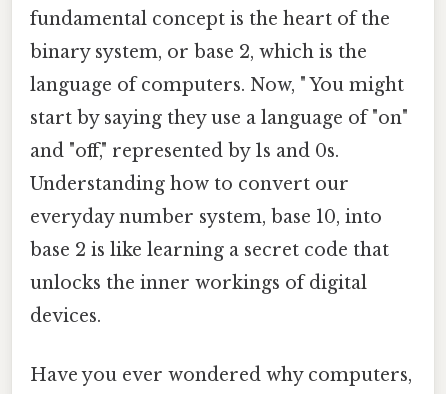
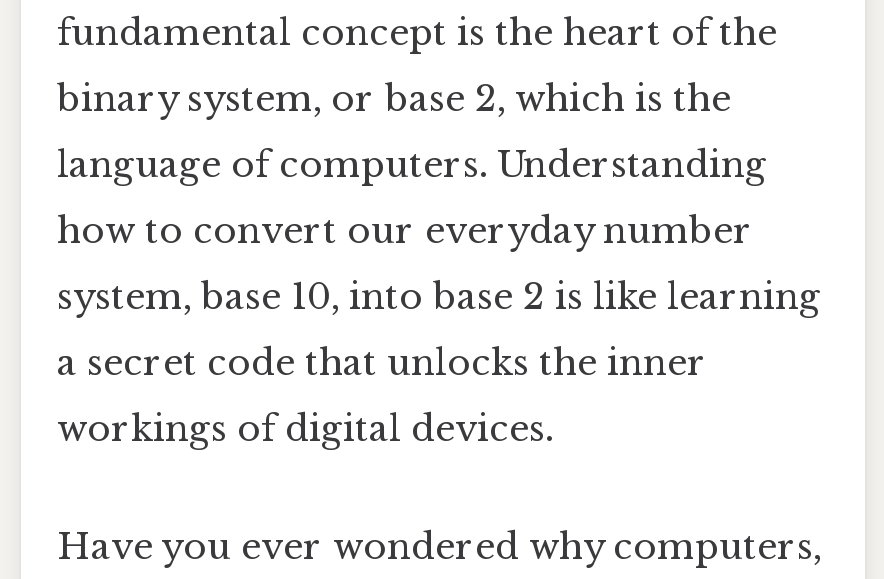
- language of computers. Now, " You might
- start by saying they use a language of "on"
- and "off," represented by 1s and 0s.
- Understanding how to convert our
- everyday number system, base 10, into
- base 2 is like learning a secret code that
- unlocks the inner workings of digital
- devices.
+ language of computers. Understanding
+ how to convert our everyday number
+ system, base 10, into base 2 is like learning
+ a secret code that unlocks the inner
+ workings of digital devices.
